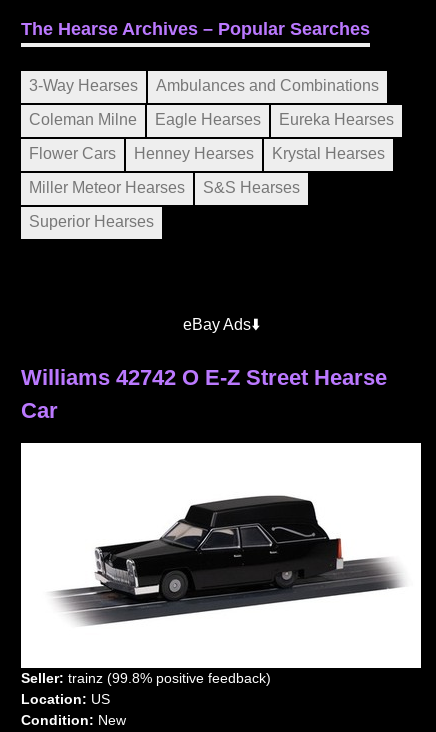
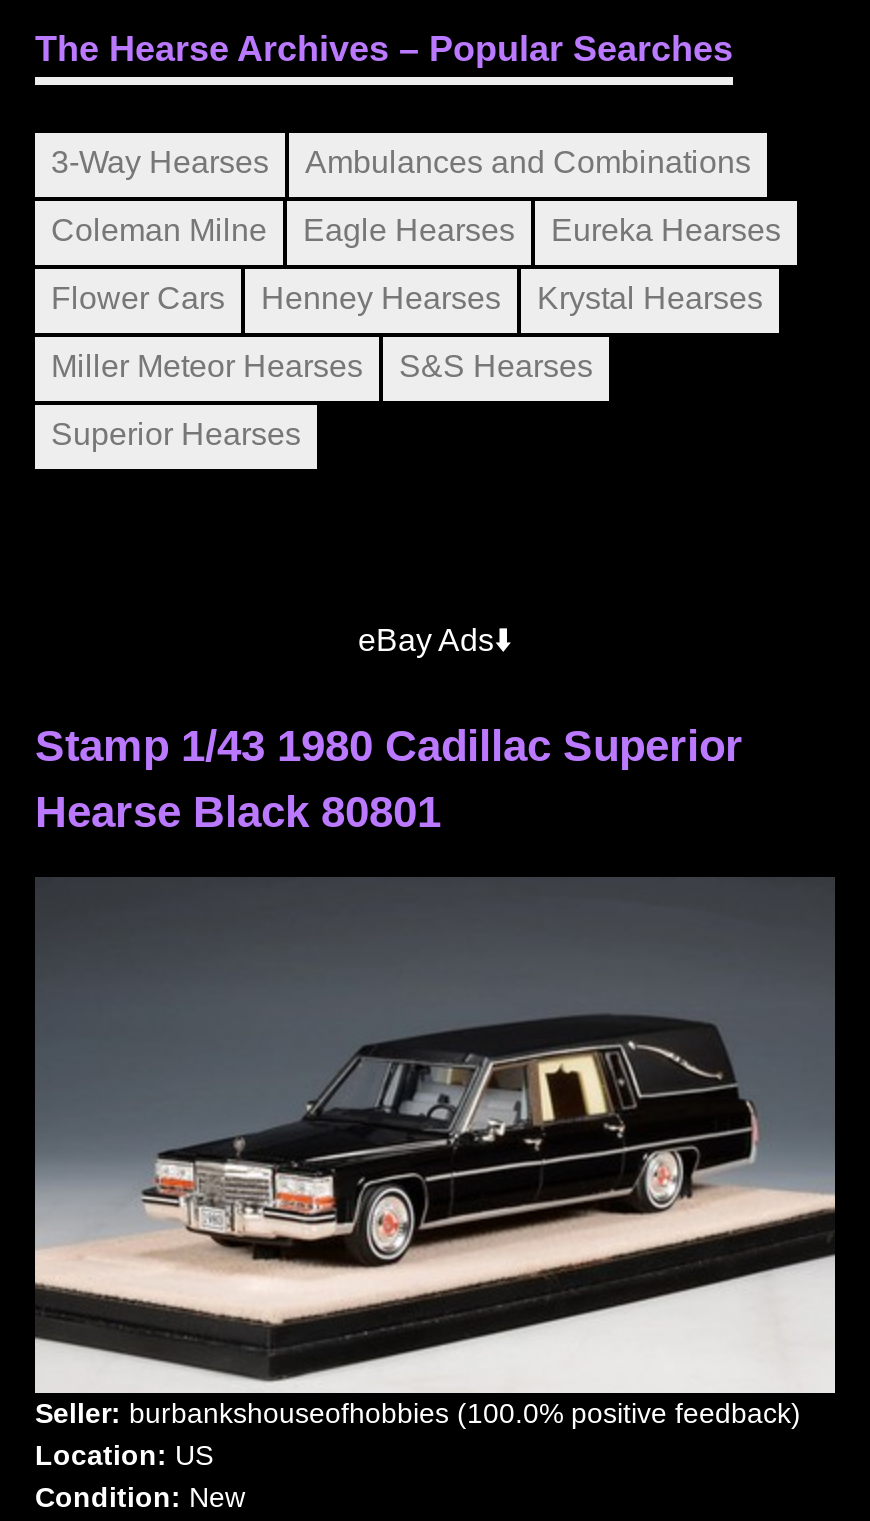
- Williams 42742 O E-Z Street Hearse
- Car
+ Stamp 1/43 1980 Cadillac Superior
+ Hearse Black 80801

- [image]
- Seller: trainz (99.8% positive feedback)
+ [image]
+ Seller: burbankshouseofhobbies (100.0% positive feedback)
